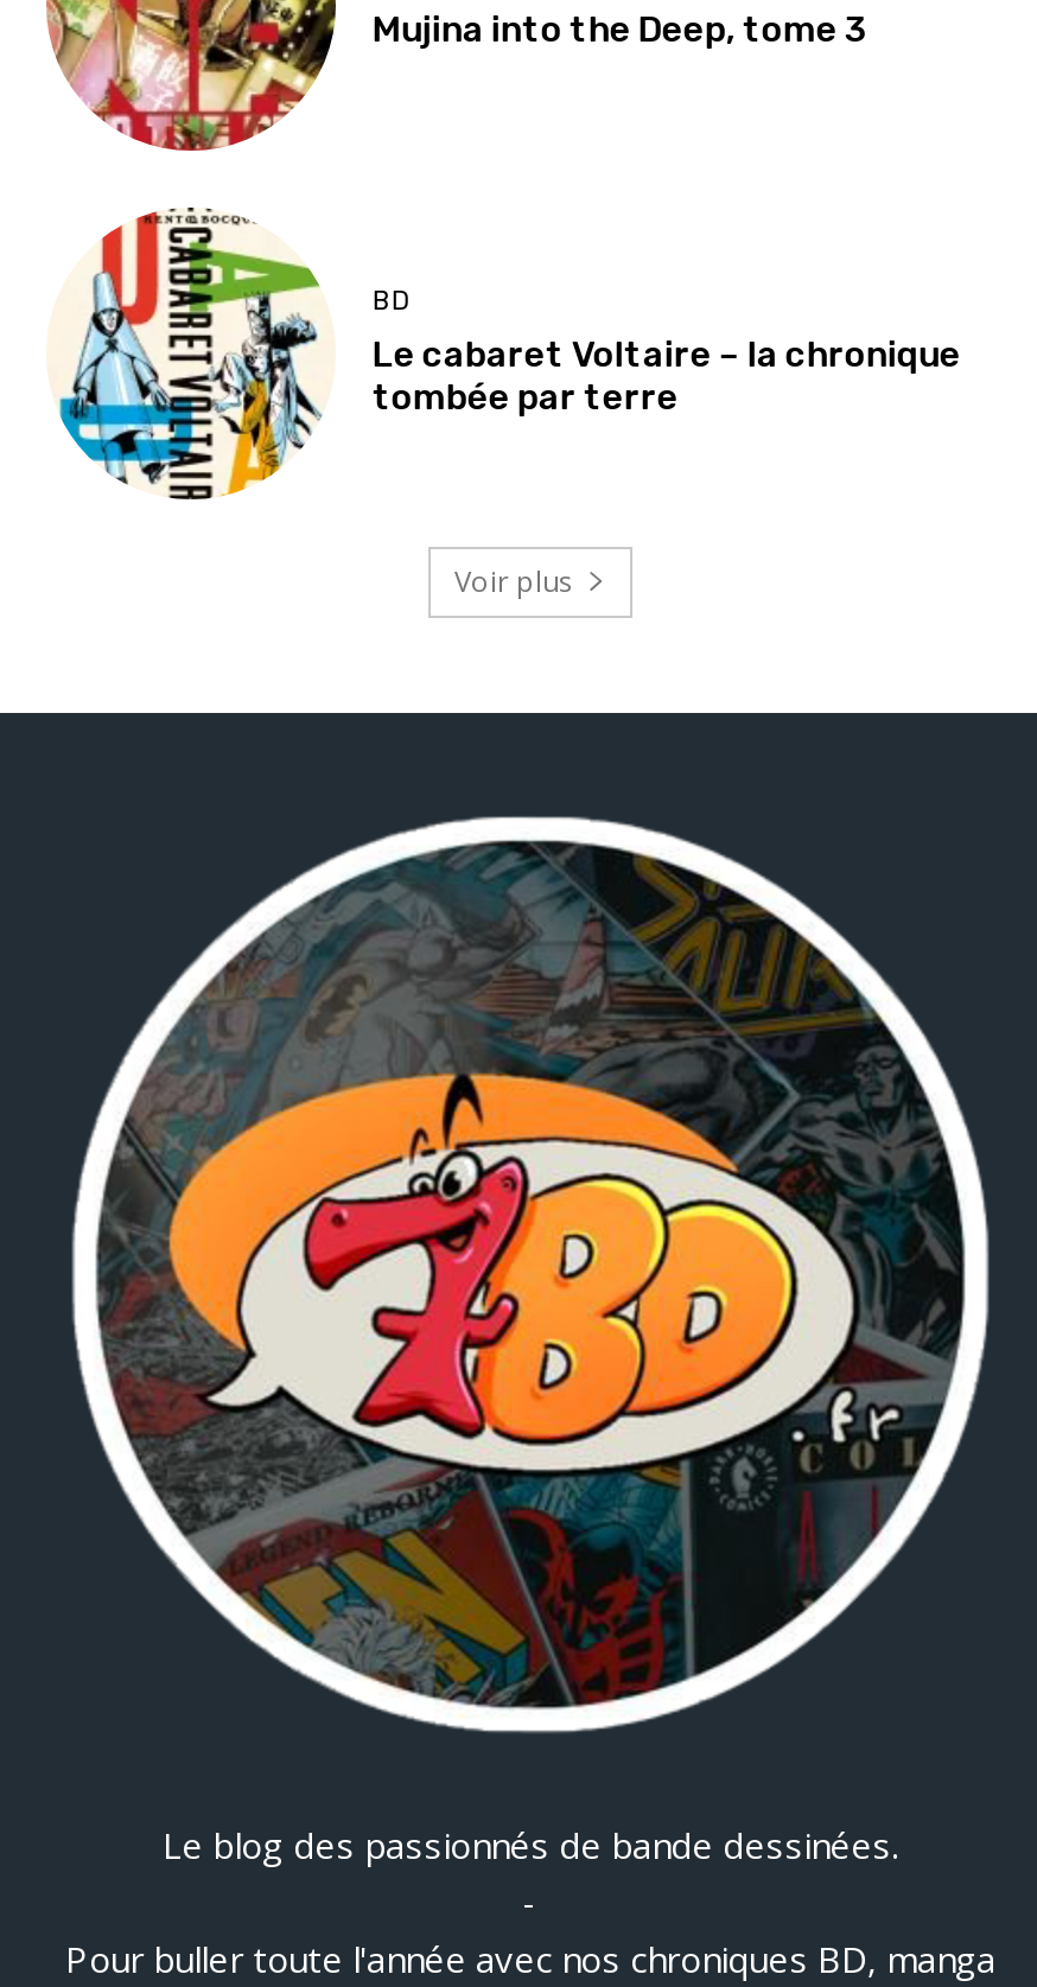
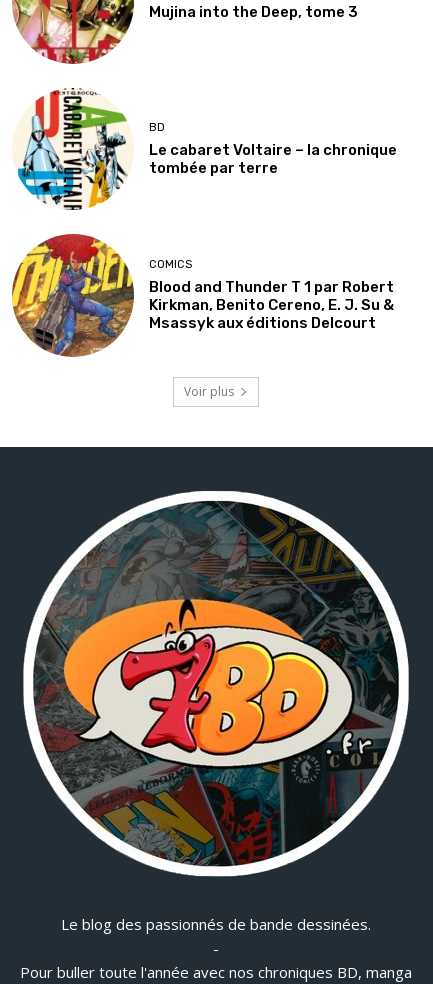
+ [image]
+ COMICS
+ Blood and Thunder T 1 par Robert
+ Kirkman, Benito Cereno, E. J. Su &
+ Msassyk aux éditions Delcourt
